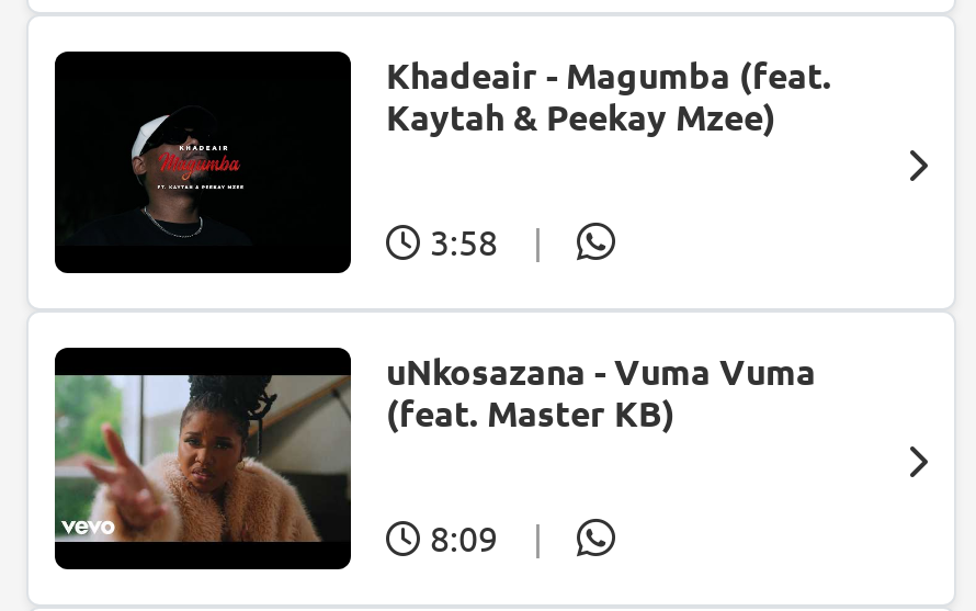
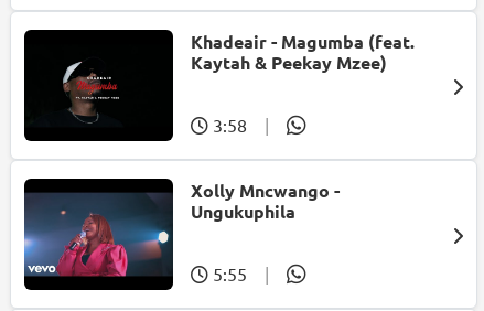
- [image]
- uNkosazana - Vuma Vuma
- (feat. Master KB)
+ [image]
+ Xolly Mncwango -
+ Ungukuphila

- 8:09
+ 5:55
